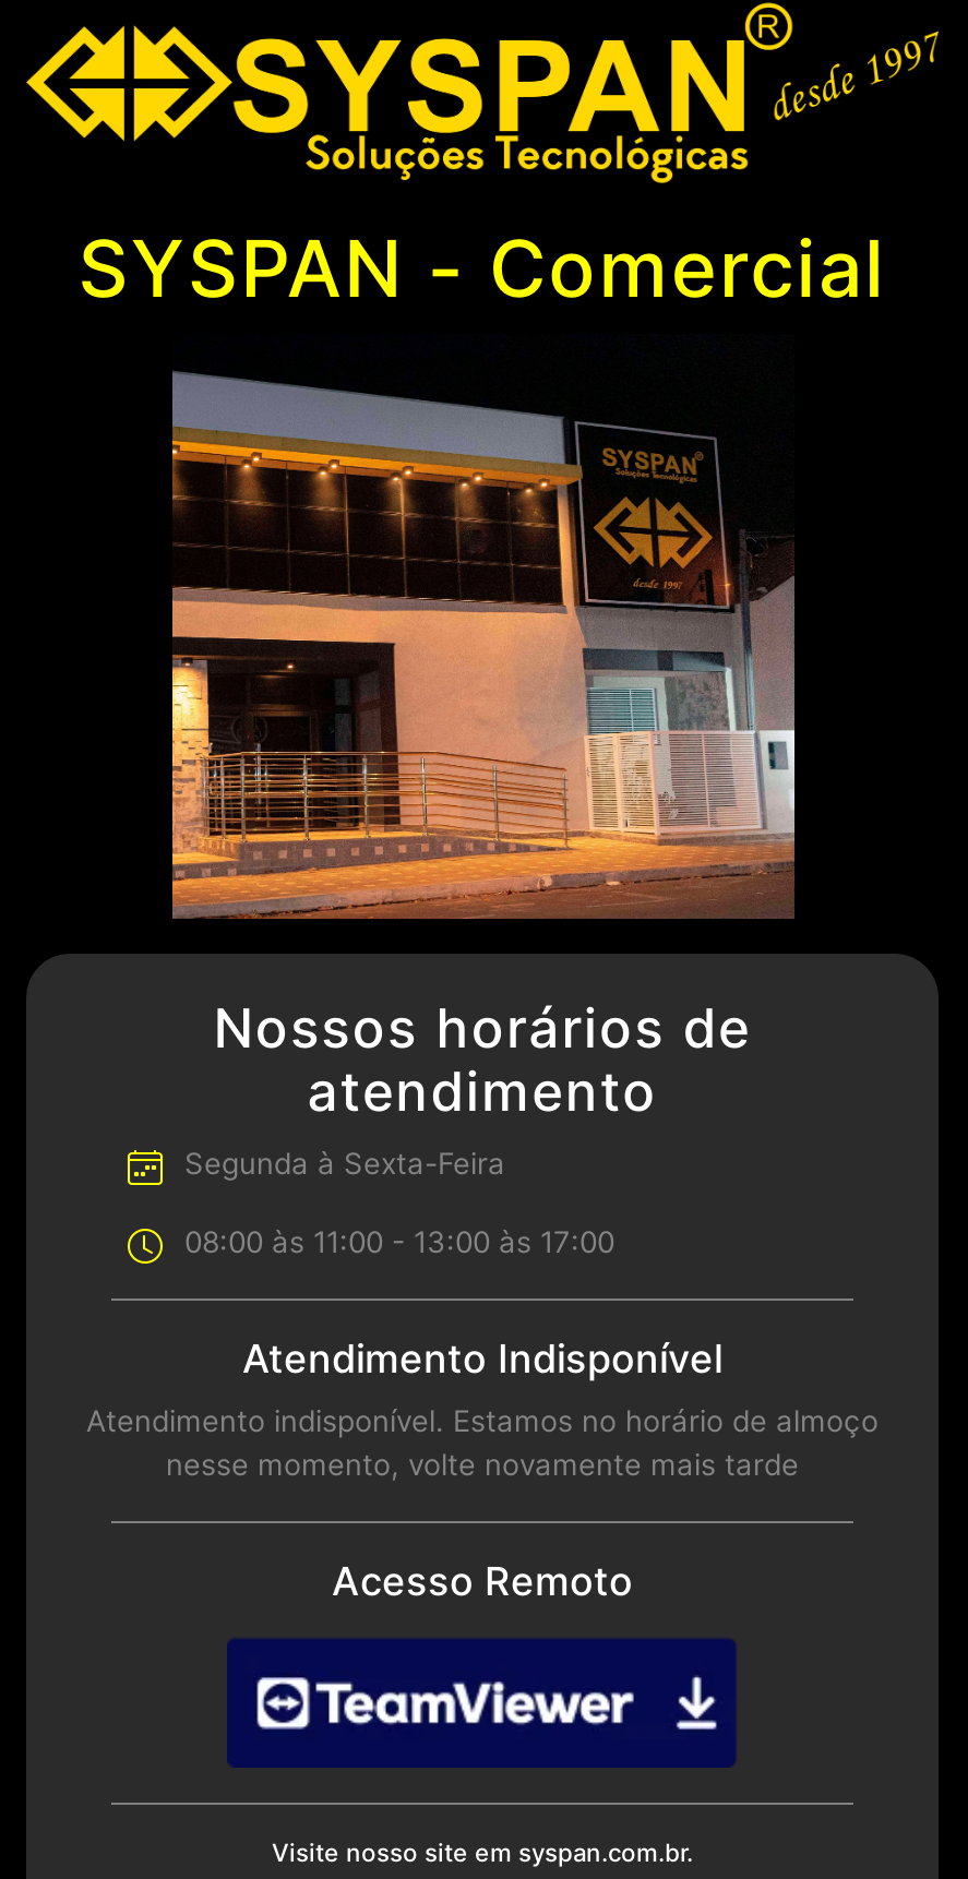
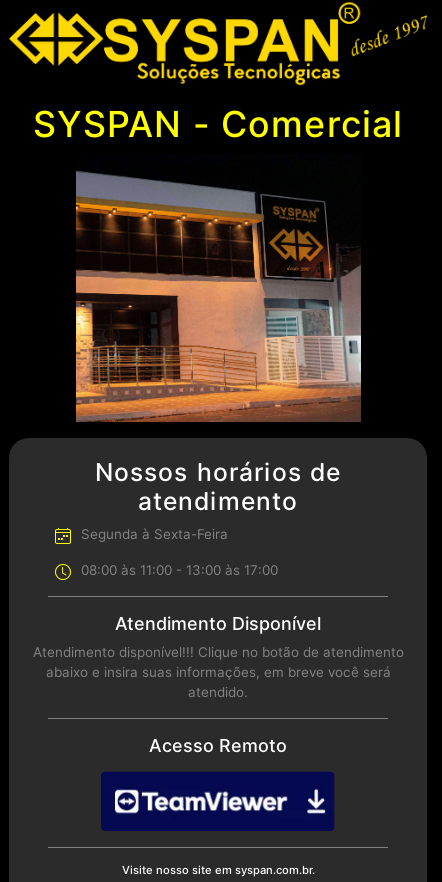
- Atendimento Indisponível
+ Atendimento Disponível

- Atendimento indisponível. Estamos no horário de almoço
- nesse momento, volte novamente mais tarde
+ Atendimento disponível!!! Clique no botão de atendimento
+ abaixo e insira suas informações, em breve você será
+ atendido.
